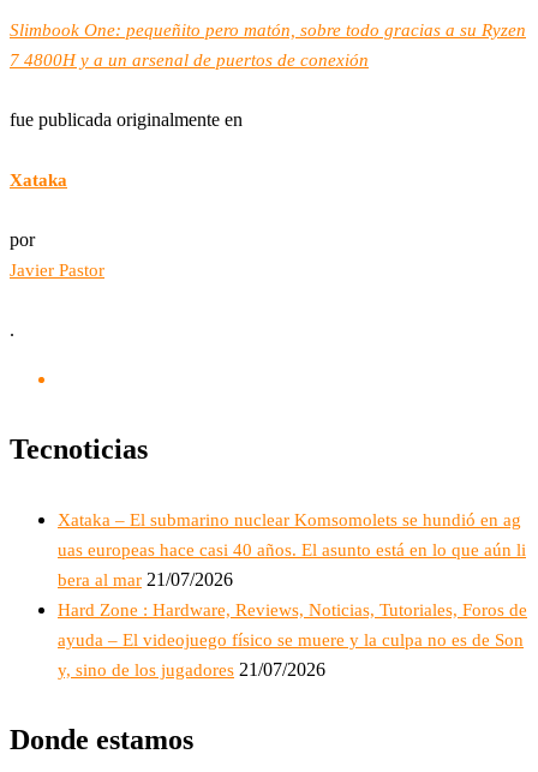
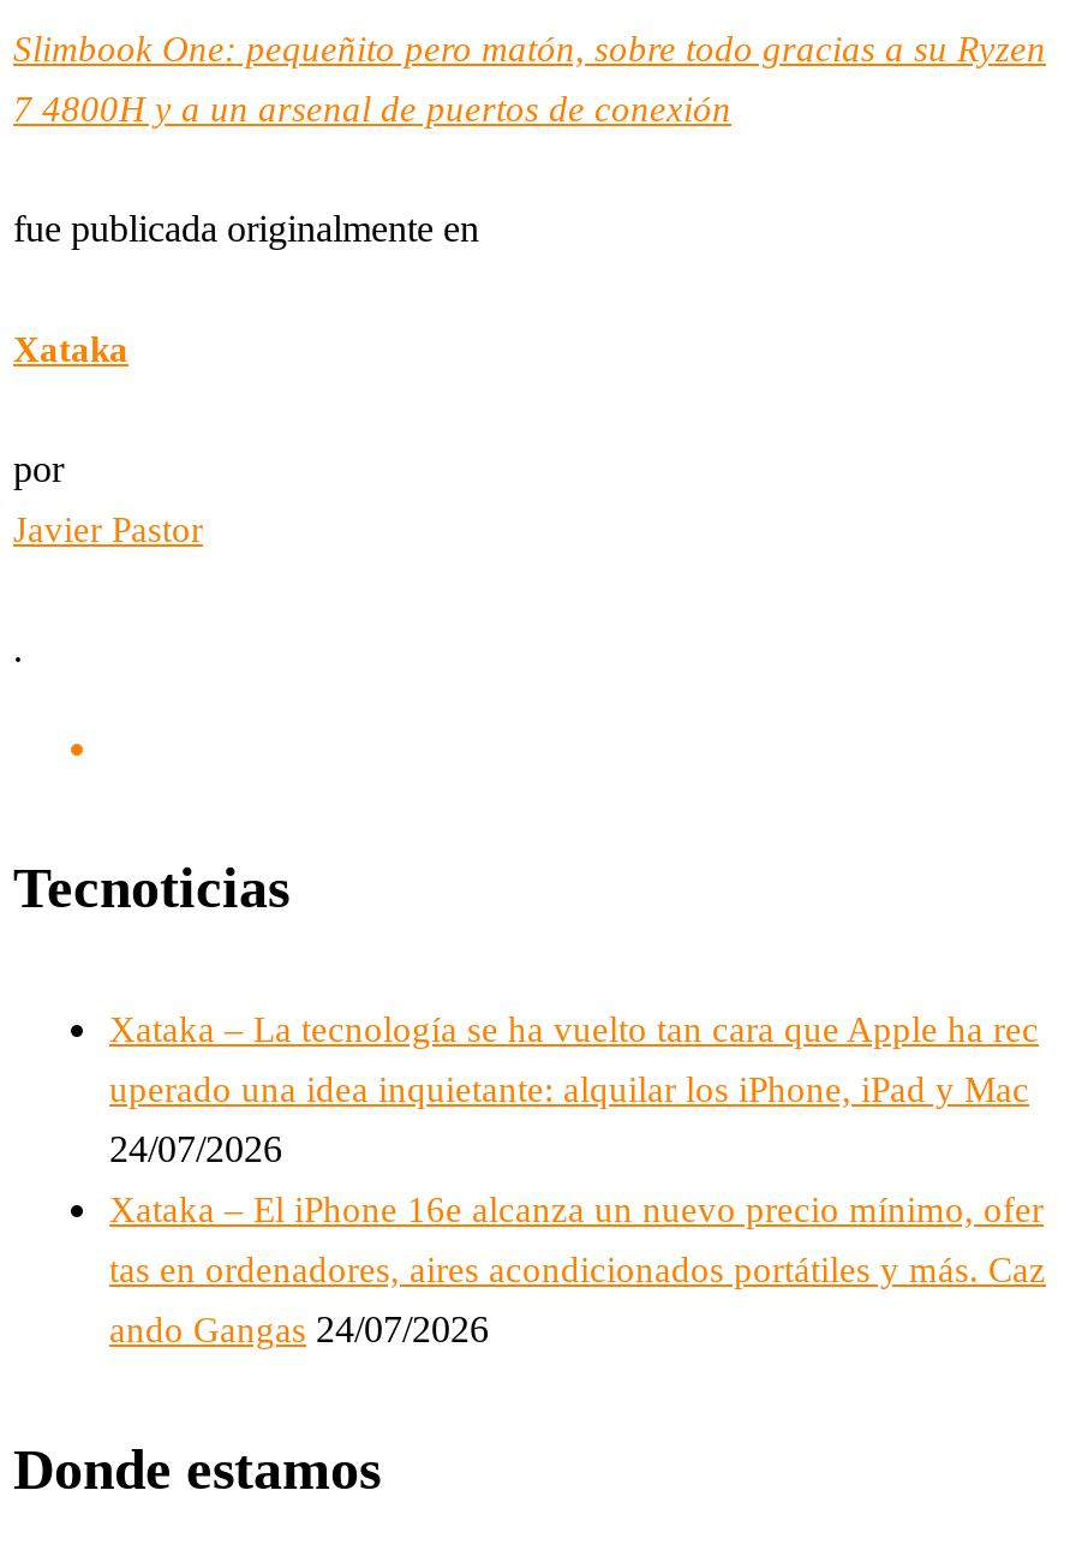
- Xataka – El submarino nuclear Komsomolets se hundió en ag
+ Xataka – La tecnología se ha vuelto tan cara que Apple ha rec

- uas europeas hace casi 40 años. El asunto está en lo que aún li
+ uperado una idea inquietante: alquilar los iPhone, iPad y Mac

- bera al mar 21/07/2026
+ 24/07/2026

- Hard Zone : Hardware, Reviews, Noticias, Tutoriales, Foros de
+ Xataka – El iPhone 16e alcanza un nuevo precio mínimo, ofer

- ayuda – El videojuego físico se muere y la culpa no es de Son
+ tas en ordenadores, aires acondicionados portátiles y más. Caz

- y, sino de los jugadores 21/07/2026
+ ando Gangas 24/07/2026
